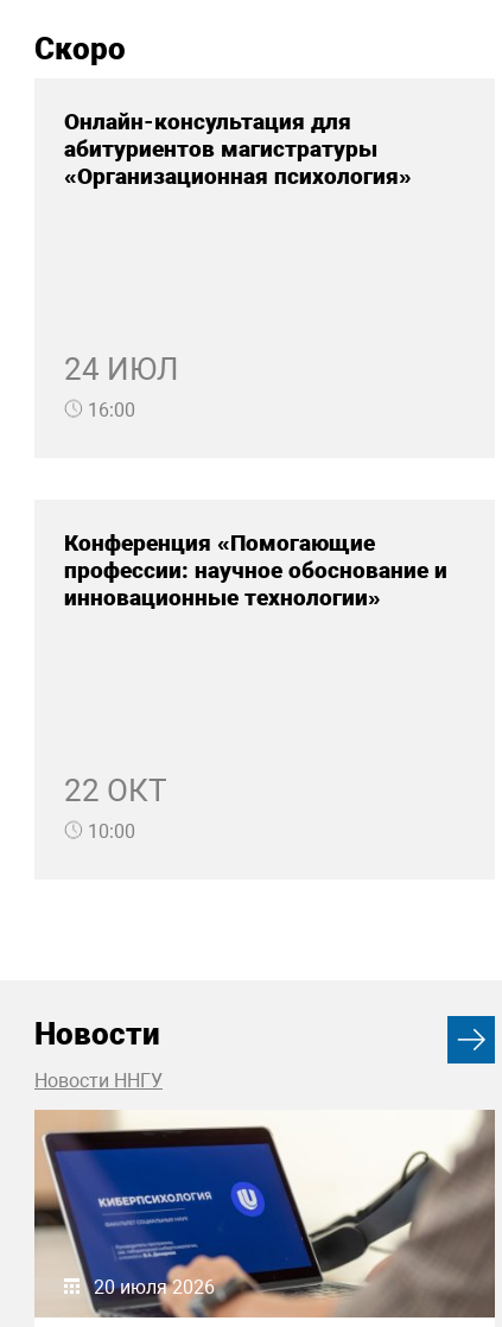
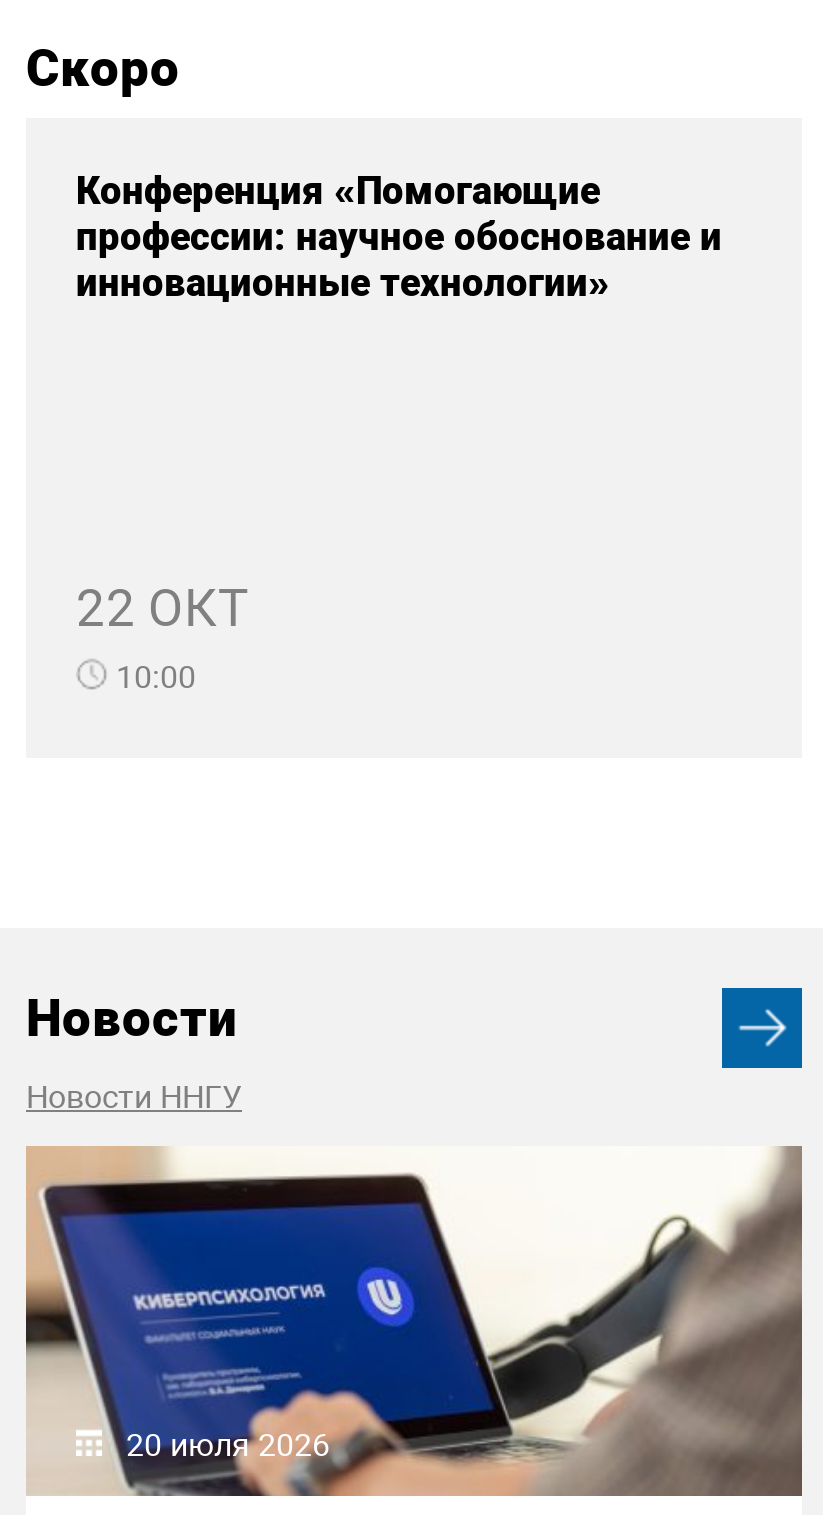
- Онлайн-консультация для
- абитуриентов магистратуры
- «Организационная психология»

- 24 ИЮЛ
- 16:00
